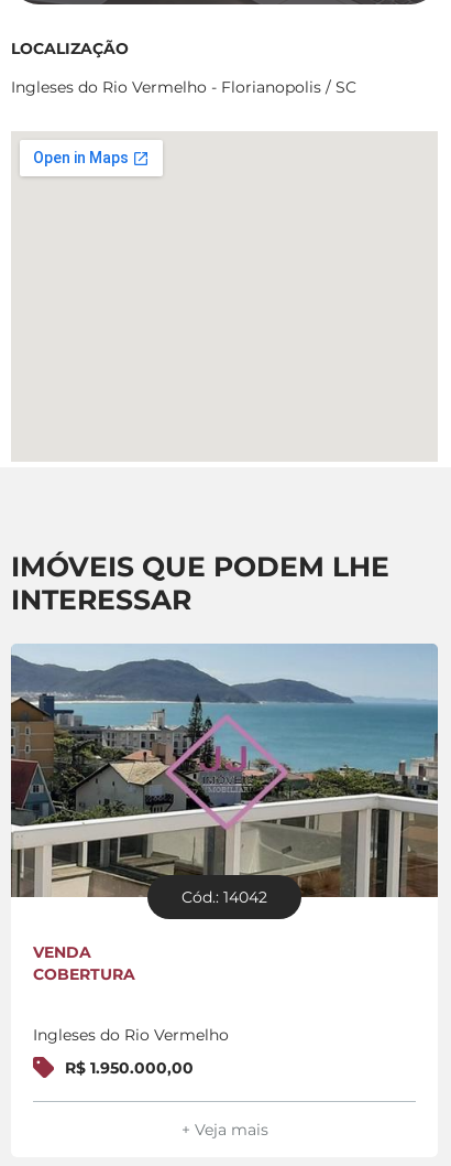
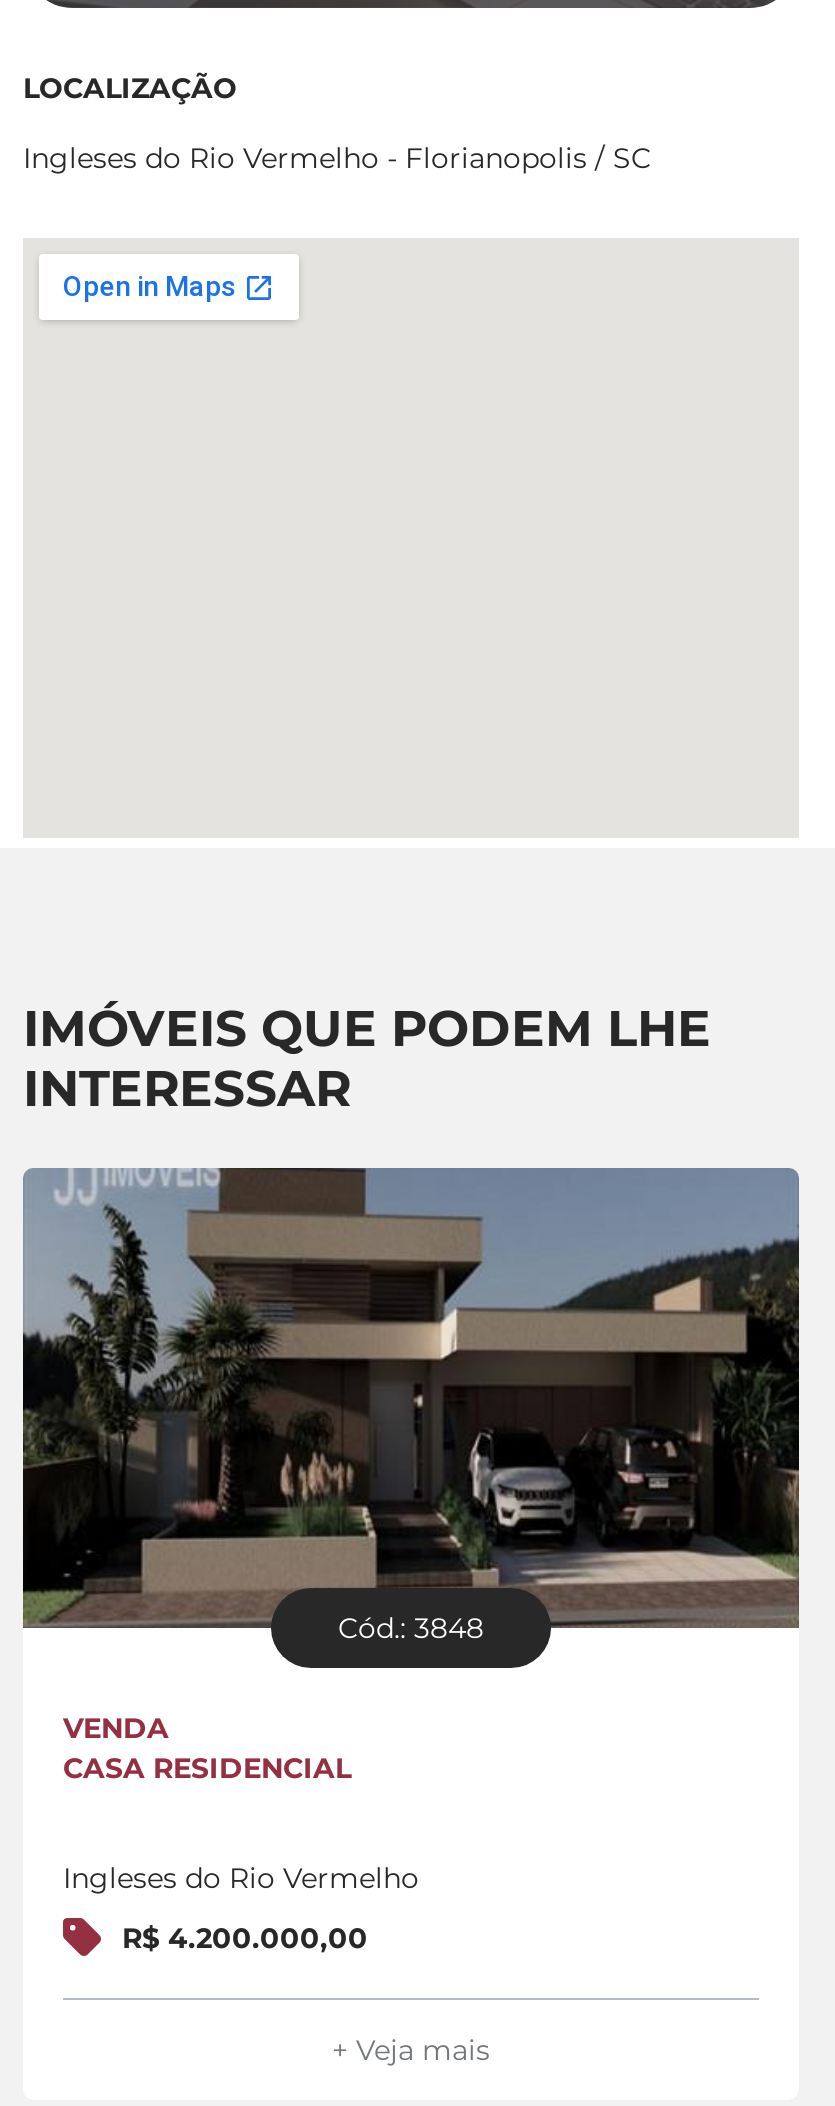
- [image]
- Cód.: 14042
+ [image]
+ Cód.: 3848

- COBERTURA
+ CASA RESIDENCIAL

- R$ 1.950.000,00
+ R$ 4.200.000,00
